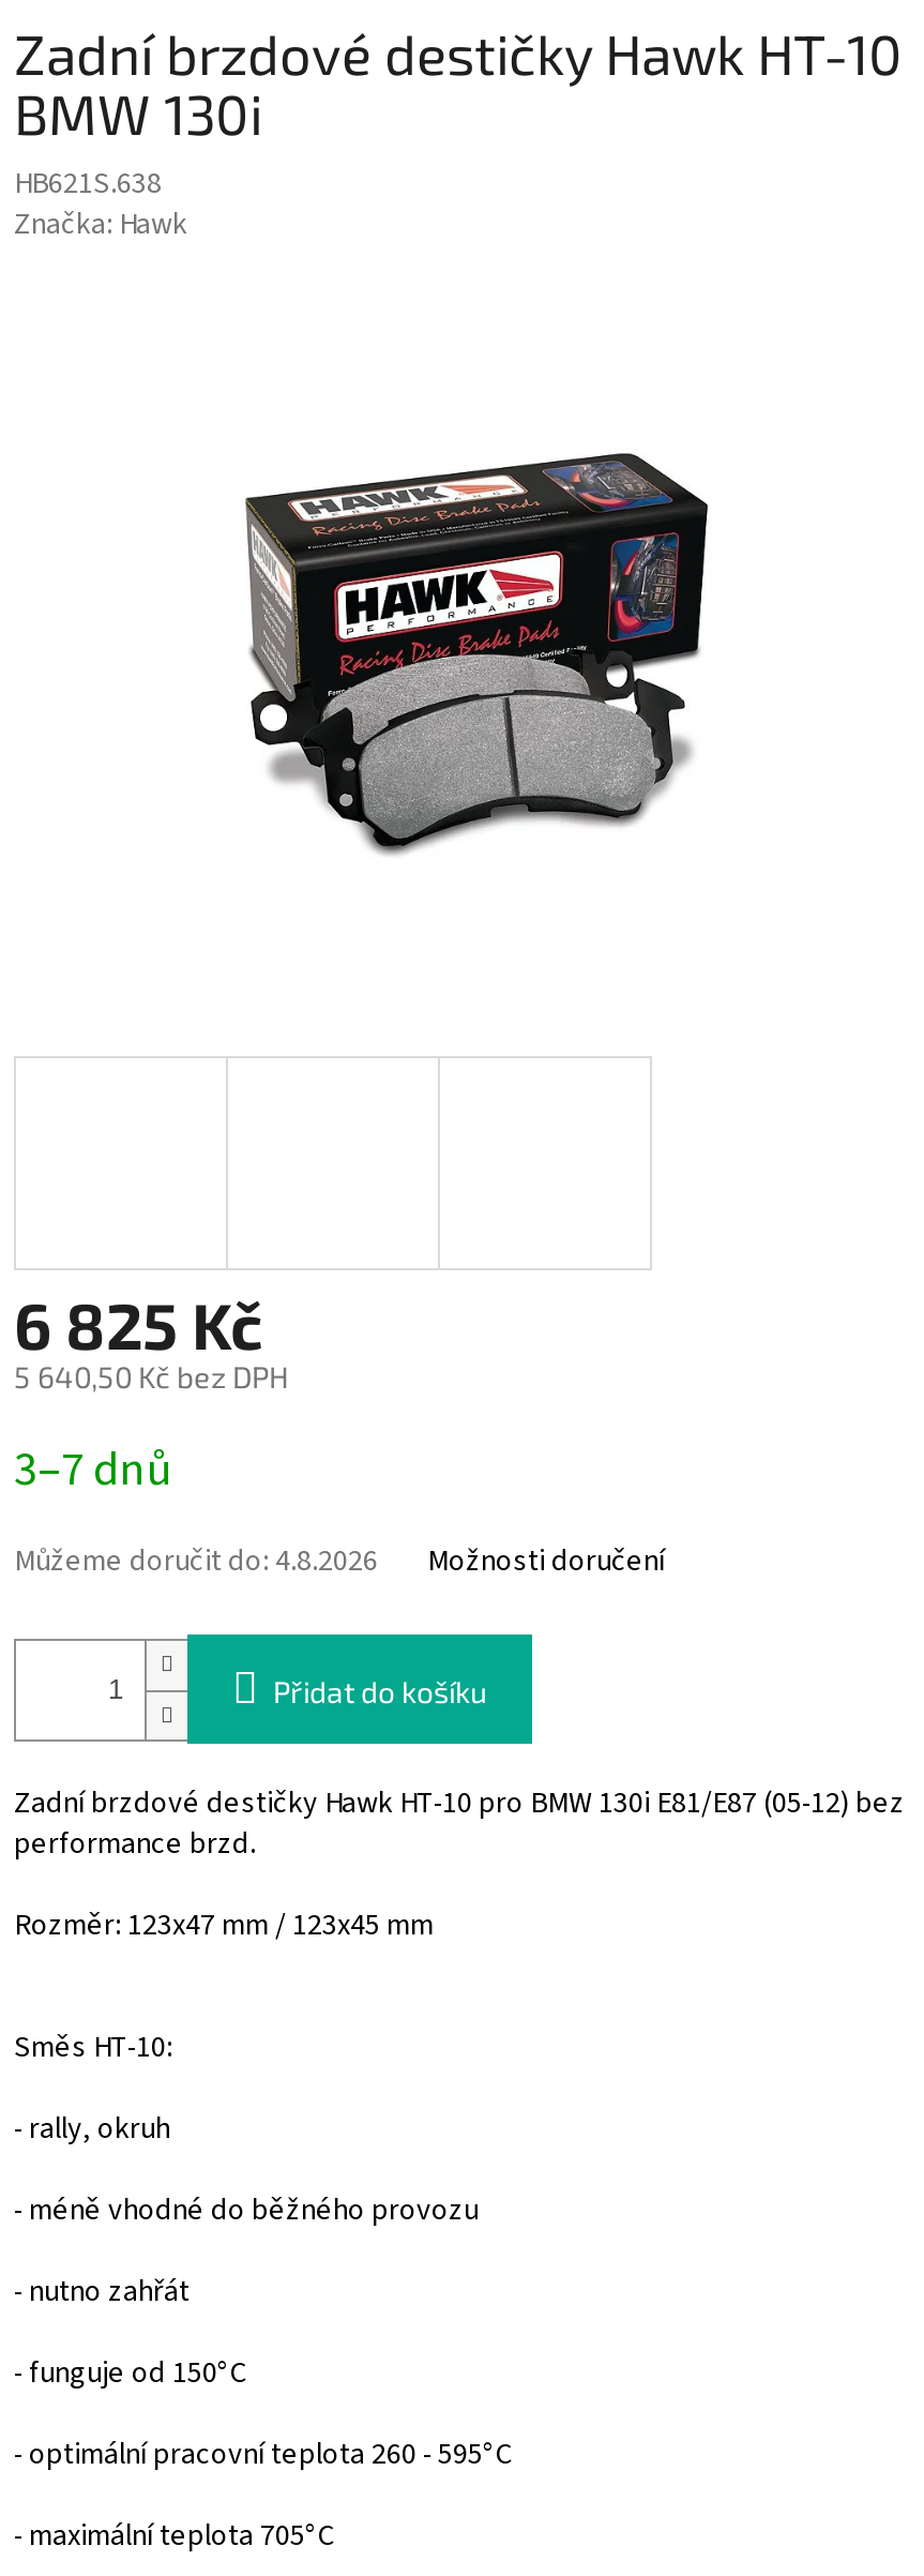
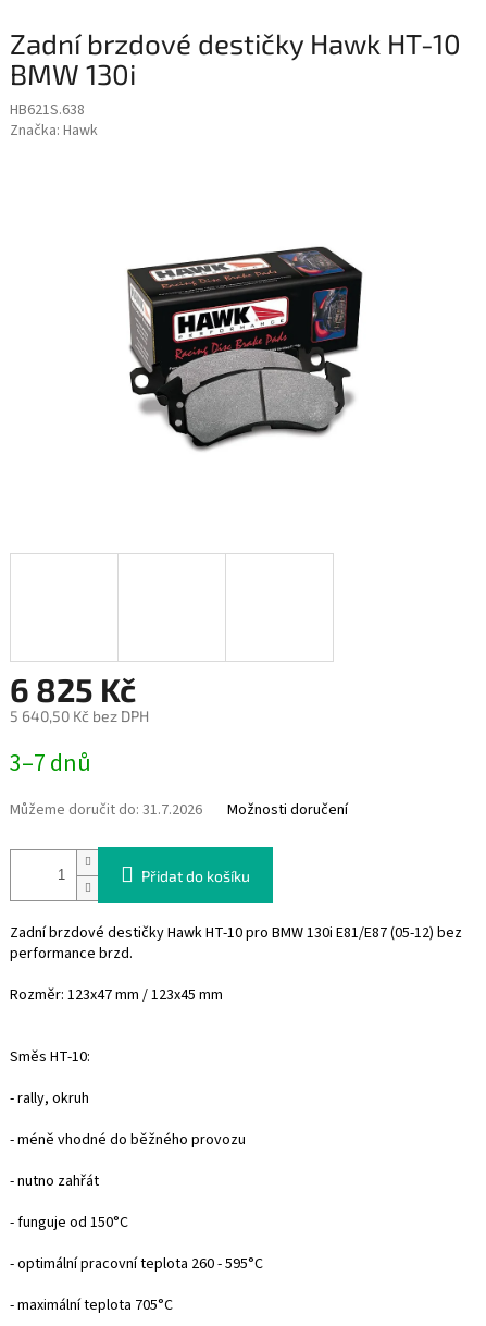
- Můžeme doručit do: 4.8.2026
+ Můžeme doručit do: 31.7.2026
